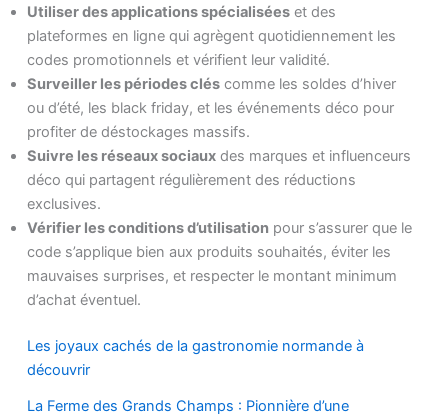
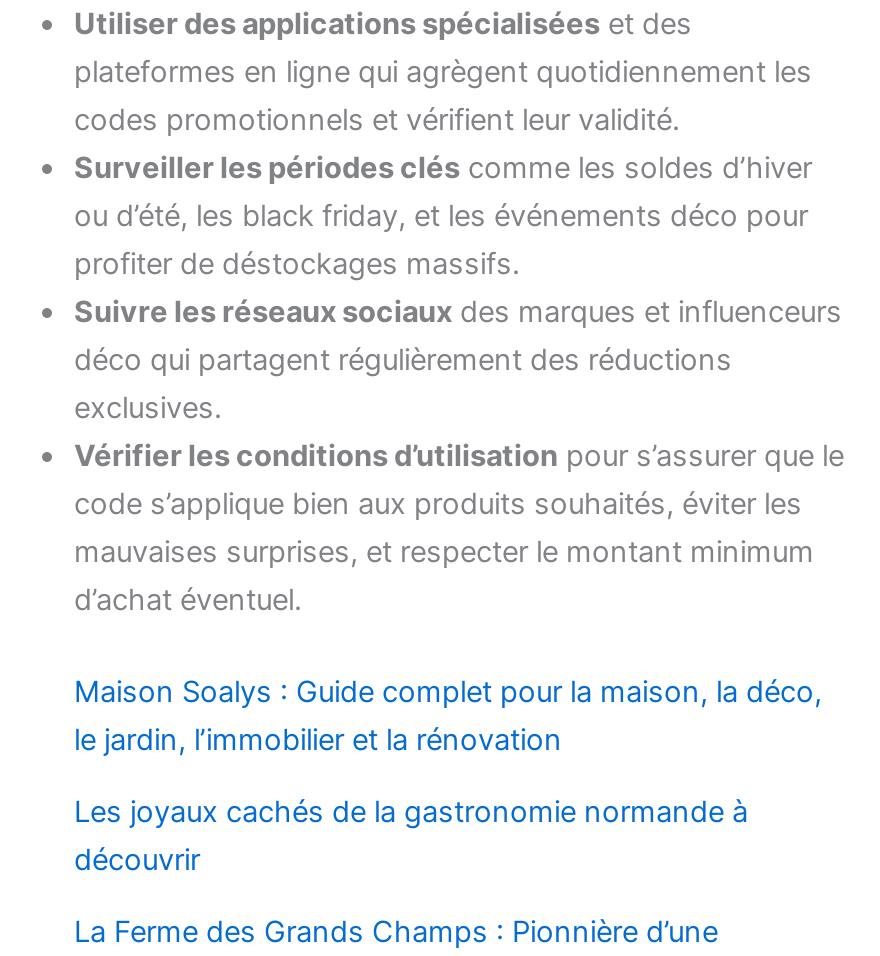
+ Maison Soalys : Guide complet pour la maison, la déco,
+ le jardin, l’immobilier et la rénovation
